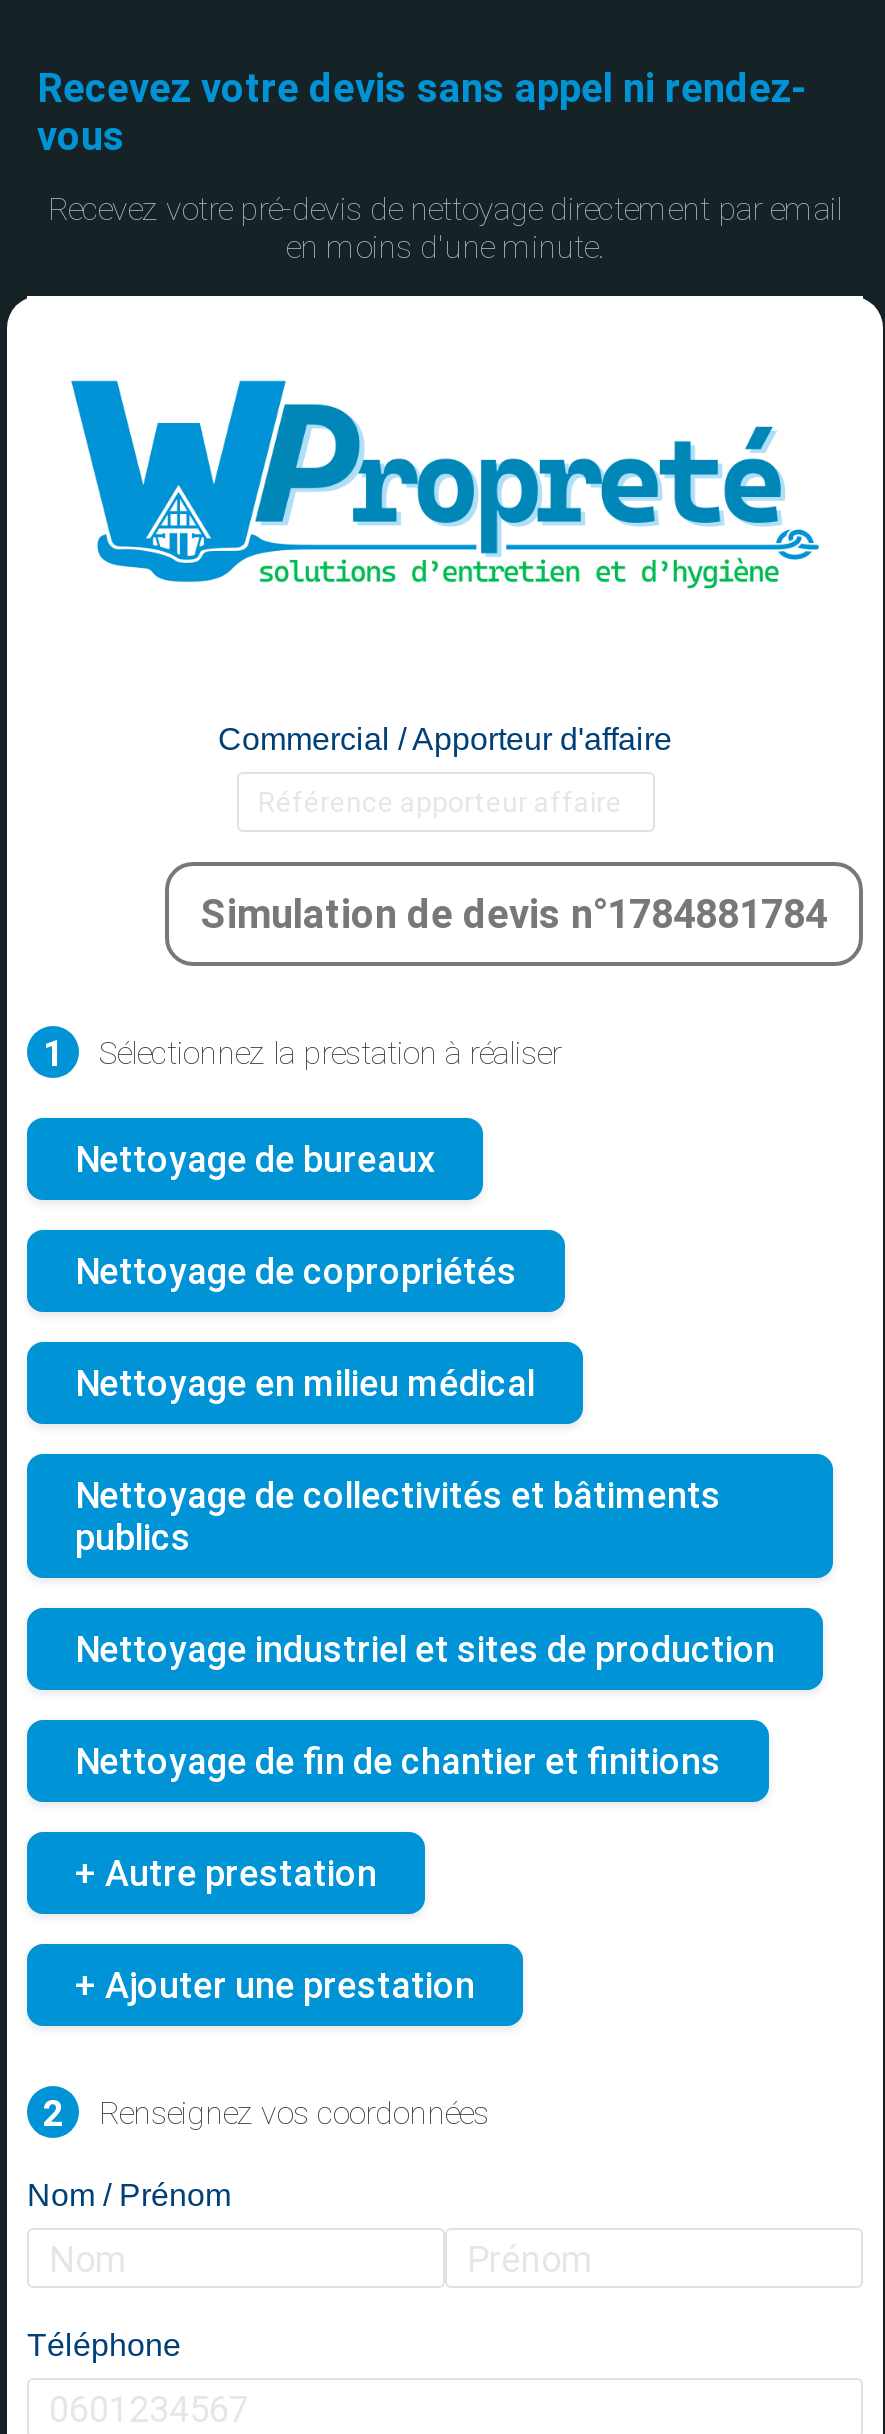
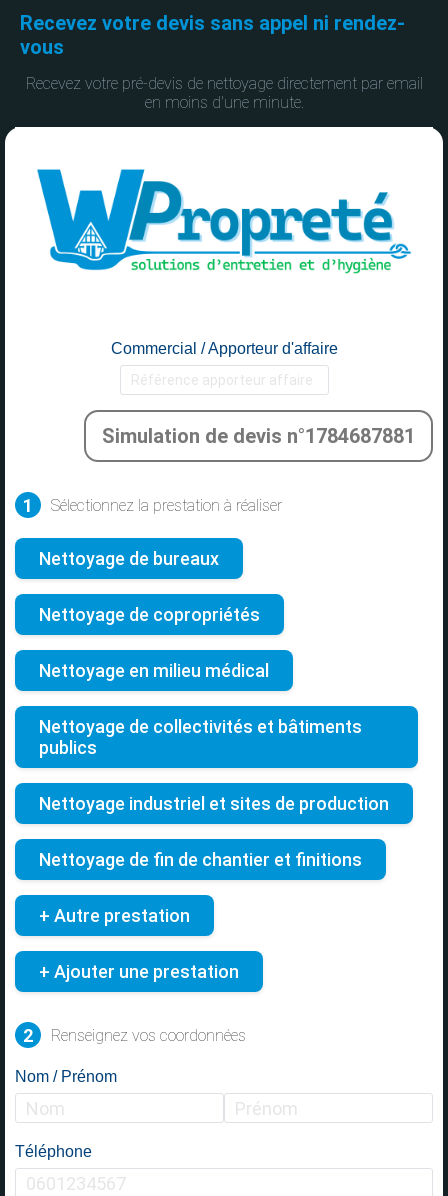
- Simulation de devis n°1784881784
+ Simulation de devis n°1784687881
